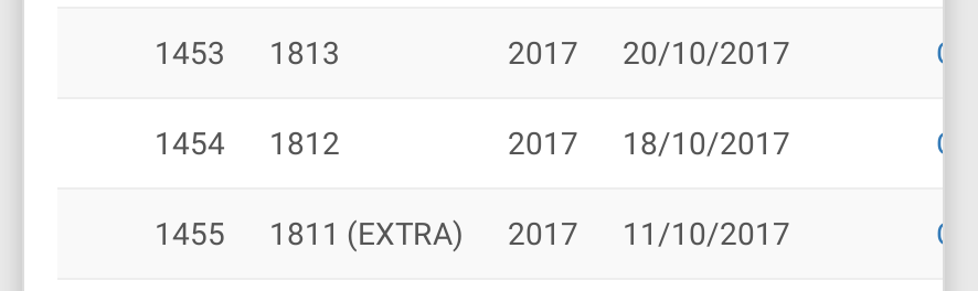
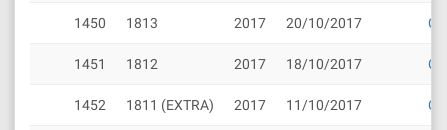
- 1453 1813
+ 1450 1813

- 1454 1812
+ 1451 1812

- 1455 1811 (EXTRA) 2017 11/10/2017
+ 1452 1811 (EXTRA) 2017 11/10/2017
